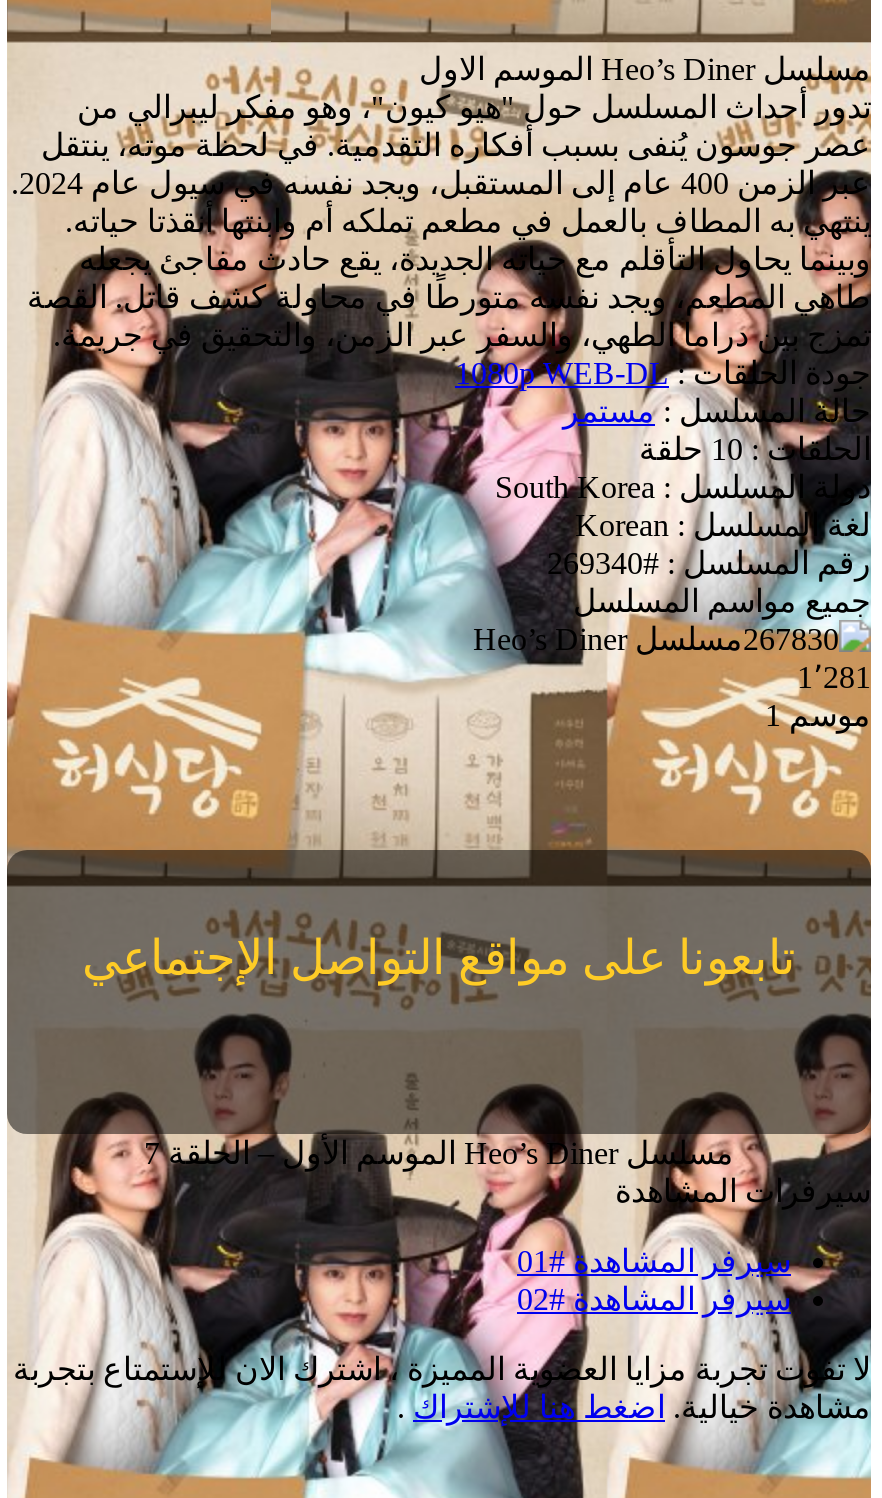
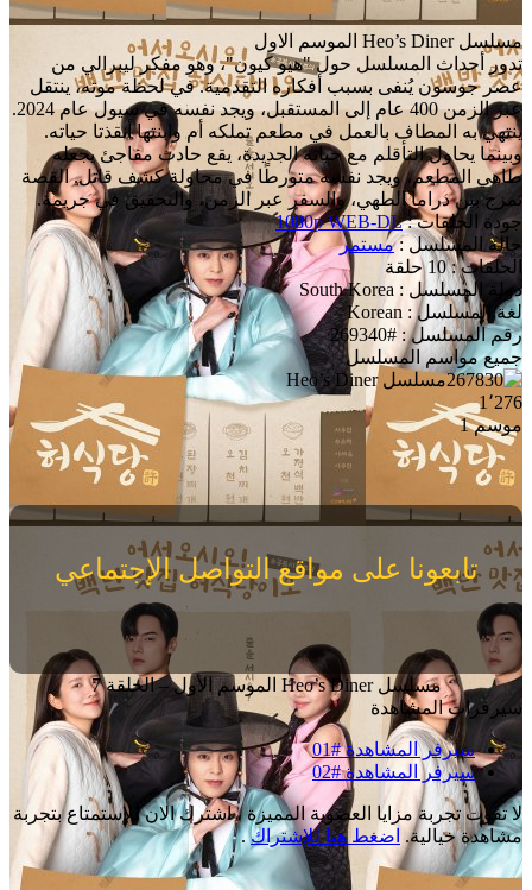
- 1٬281
+ 1٬276
